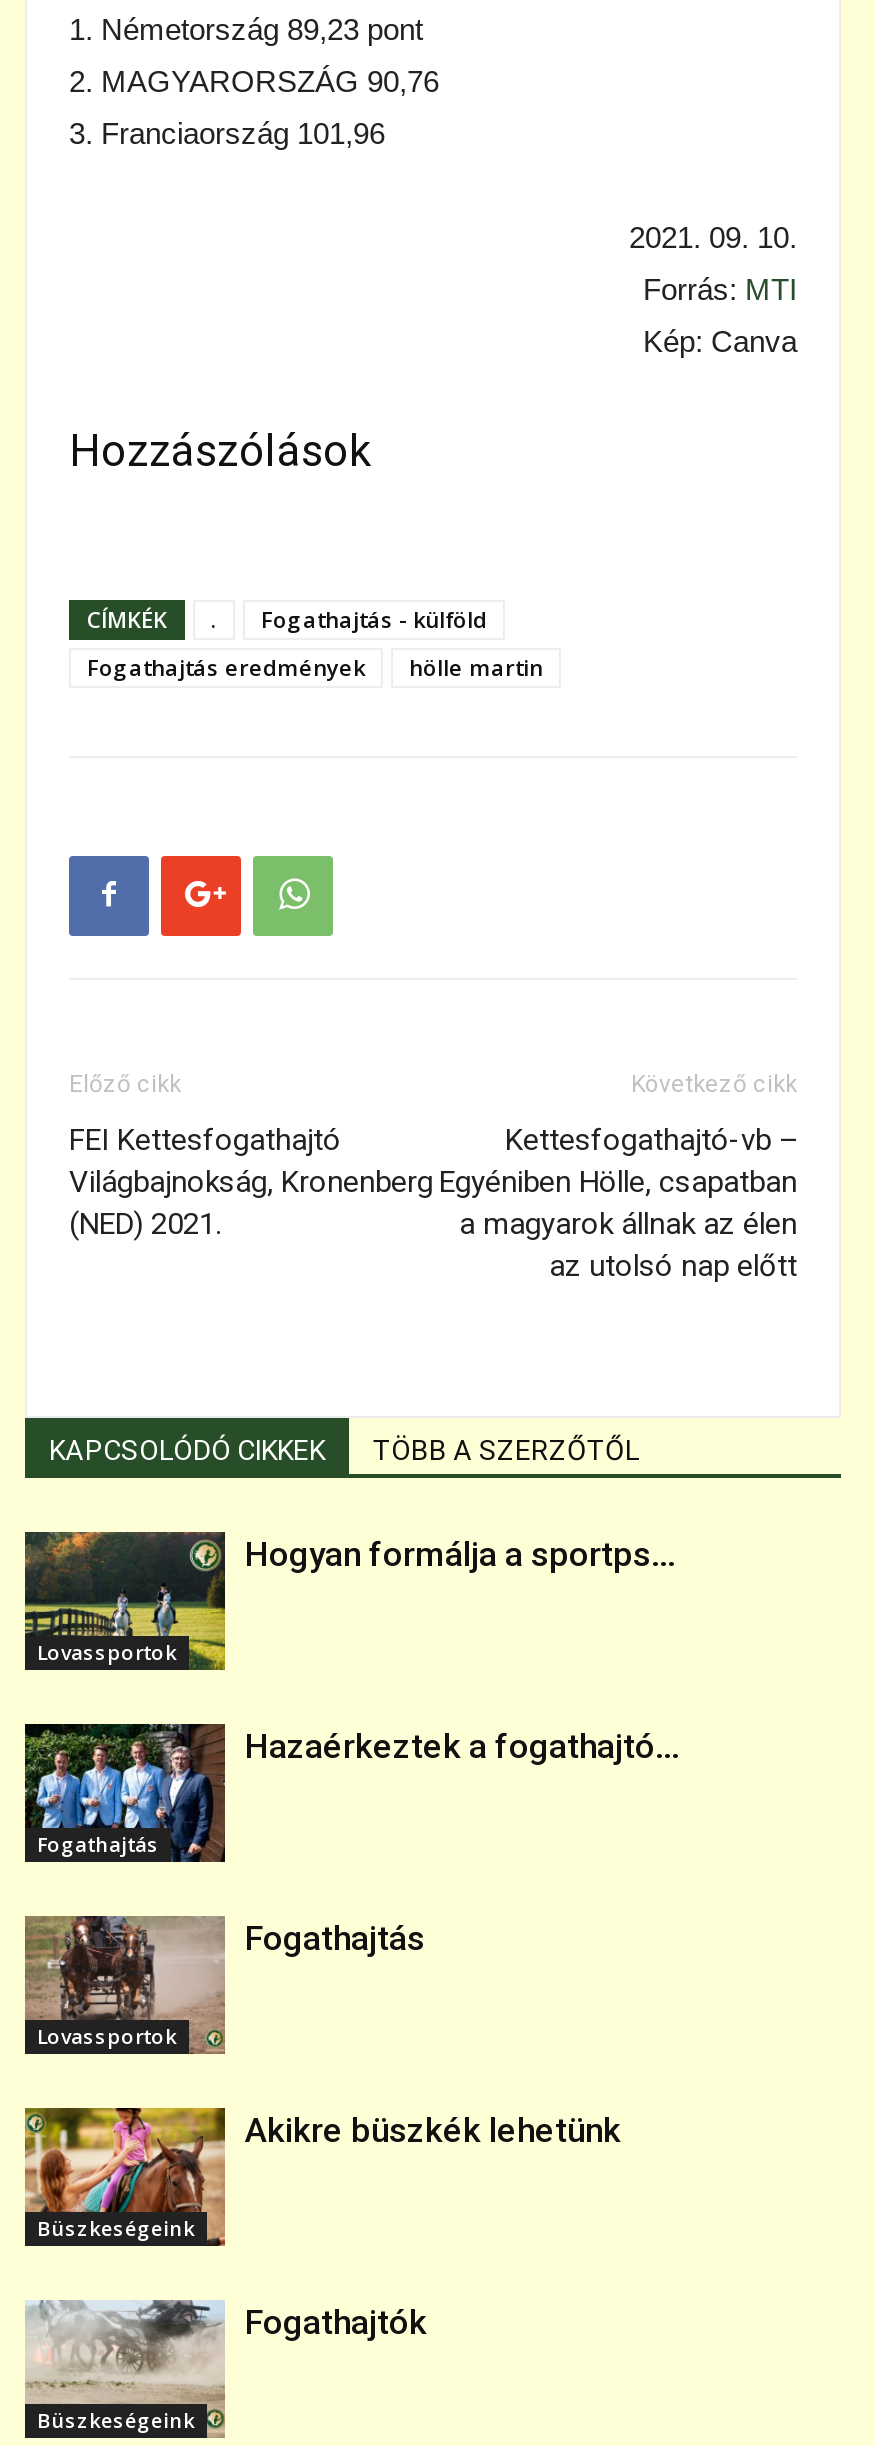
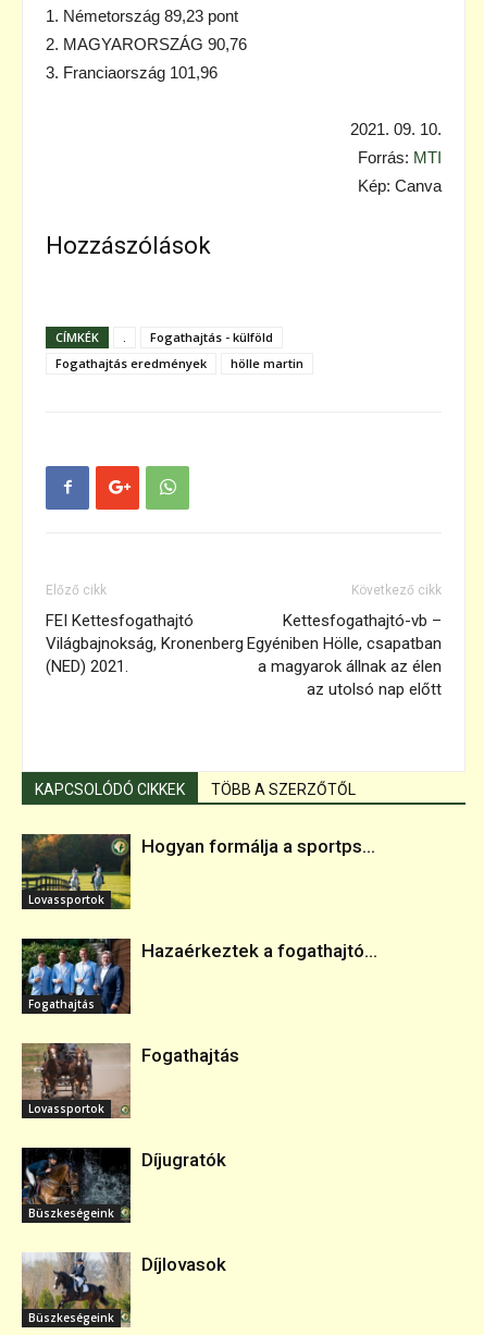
- [image]
- Akikre büszkék lehetünk
+ [image]
+ Díjugratók

- [image]
- Fogathajtók
+ [image]
+ Díjlovasok
